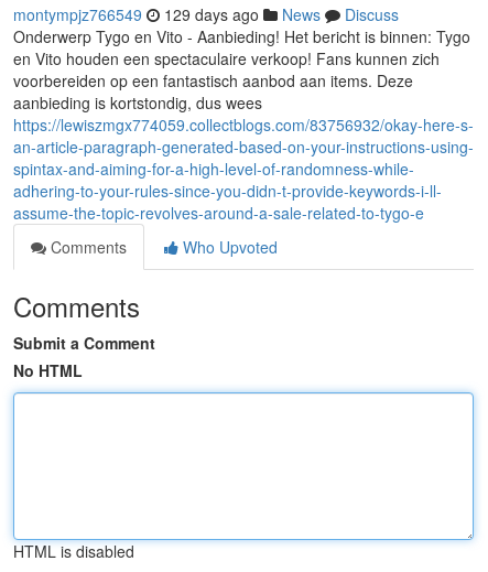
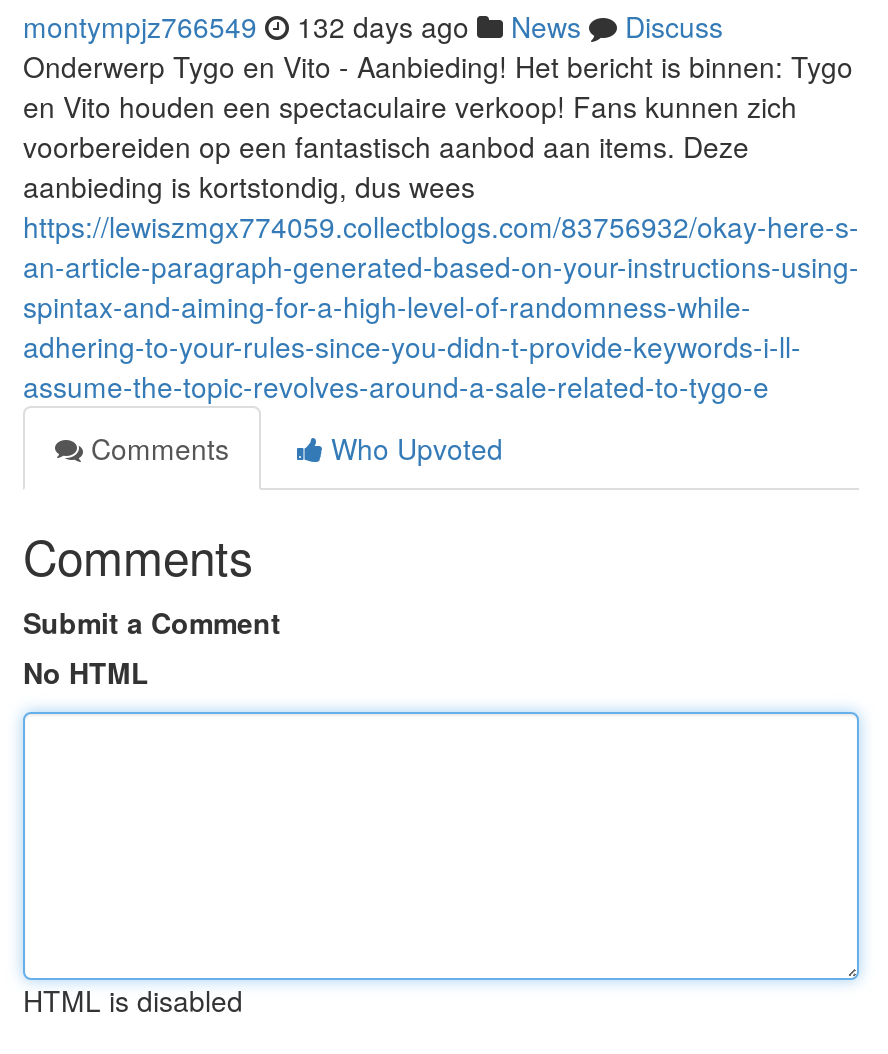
- montympjz766549 129 days ago News Discuss
+ montympjz766549 132 days ago News Discuss
